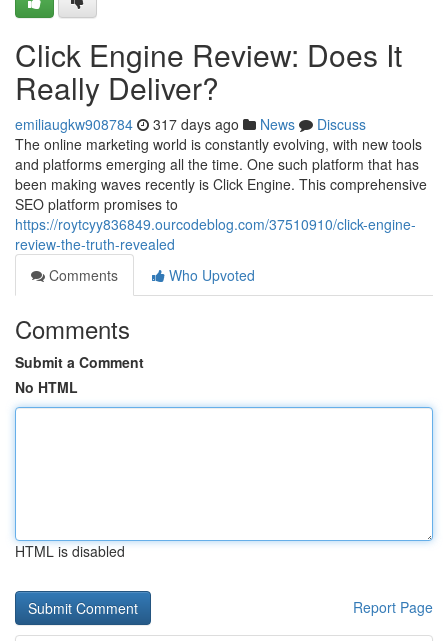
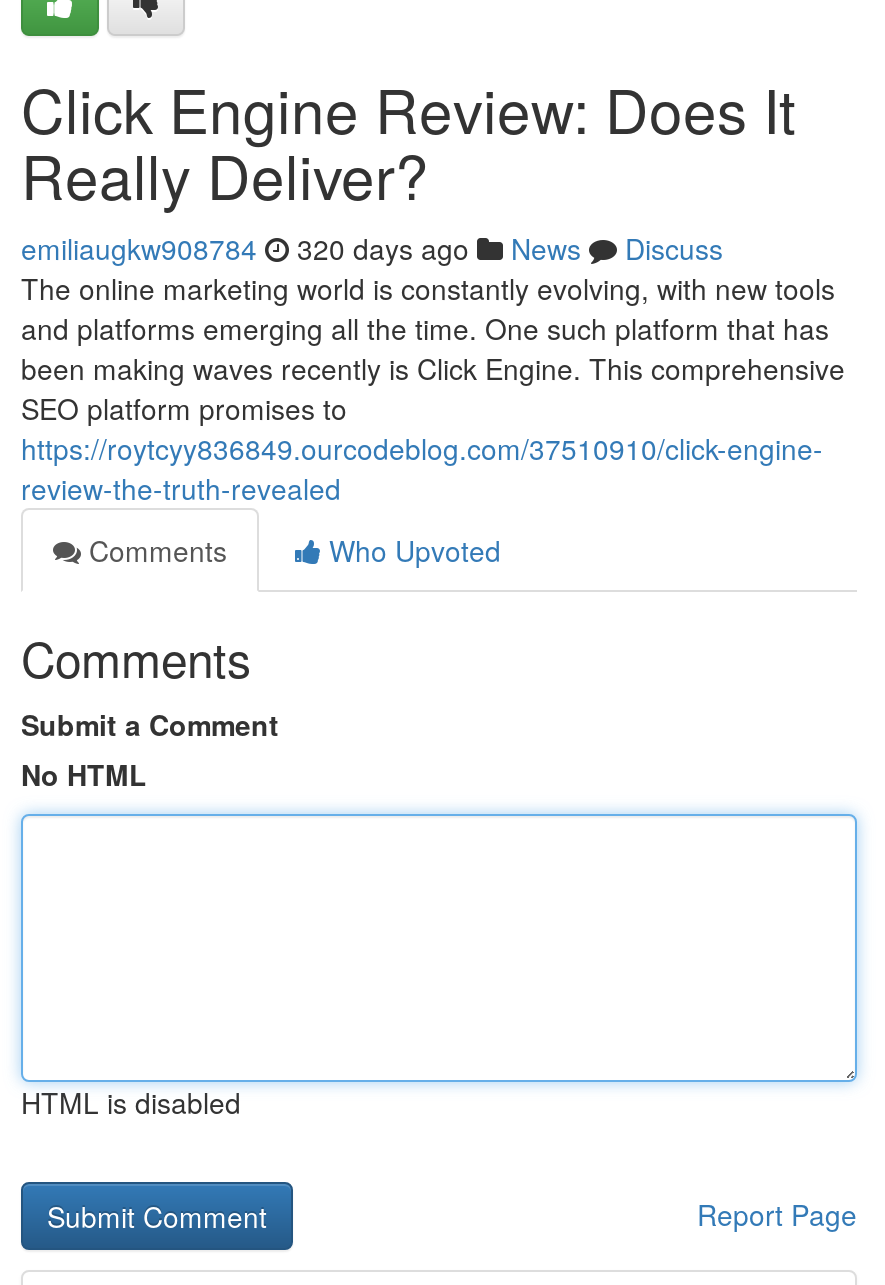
- emiliaugkw908784 317 days ago News Discuss
+ emiliaugkw908784 320 days ago News Discuss
